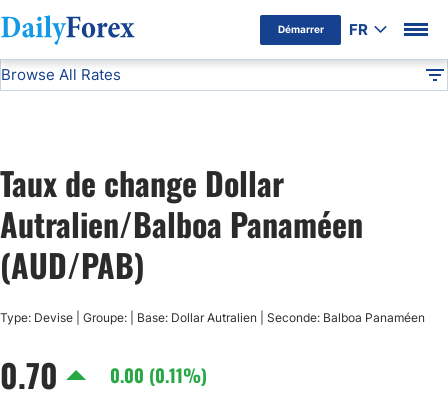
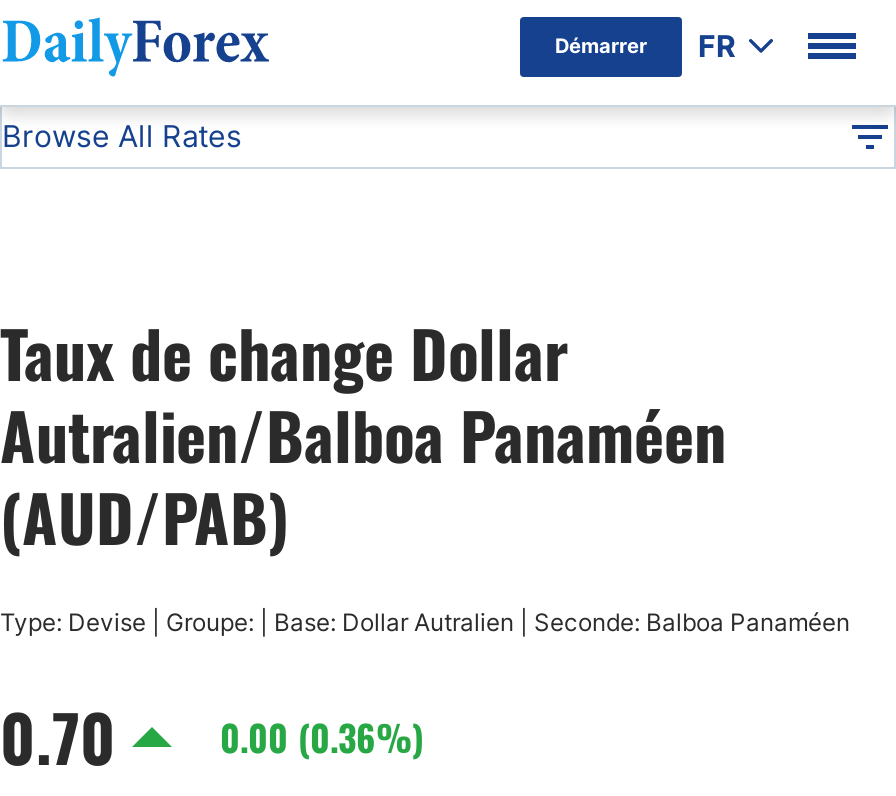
- 0.00 (0.11%)
+ 0.00 (0.36%)
